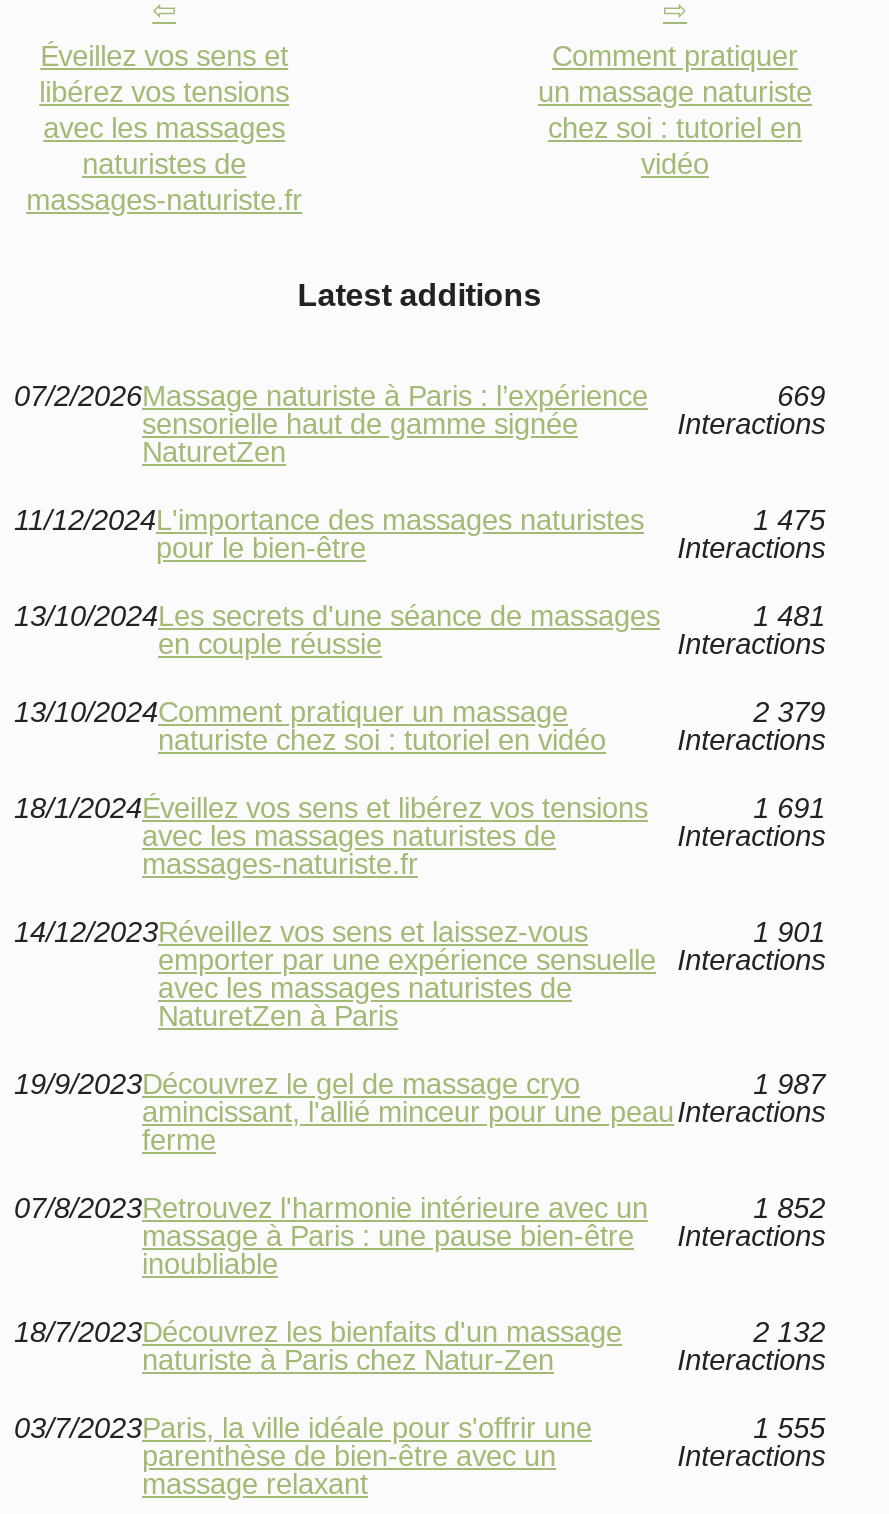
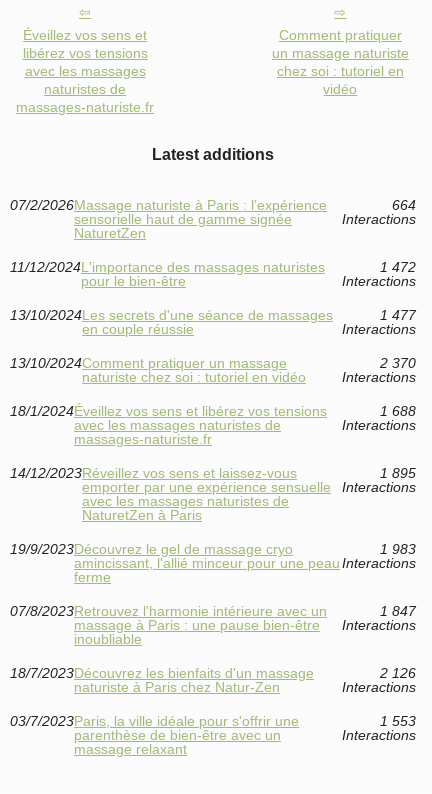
- 669
+ 664

- 1 475
+ 1 472

- 1 481
+ 1 477

- 2 379
+ 2 370

- 1 691
+ 1 688

- 1 901
+ 1 895

- 1 987
+ 1 983

- 1 852
+ 1 847

- 2 132
+ 2 126

- 1 555
+ 1 553
